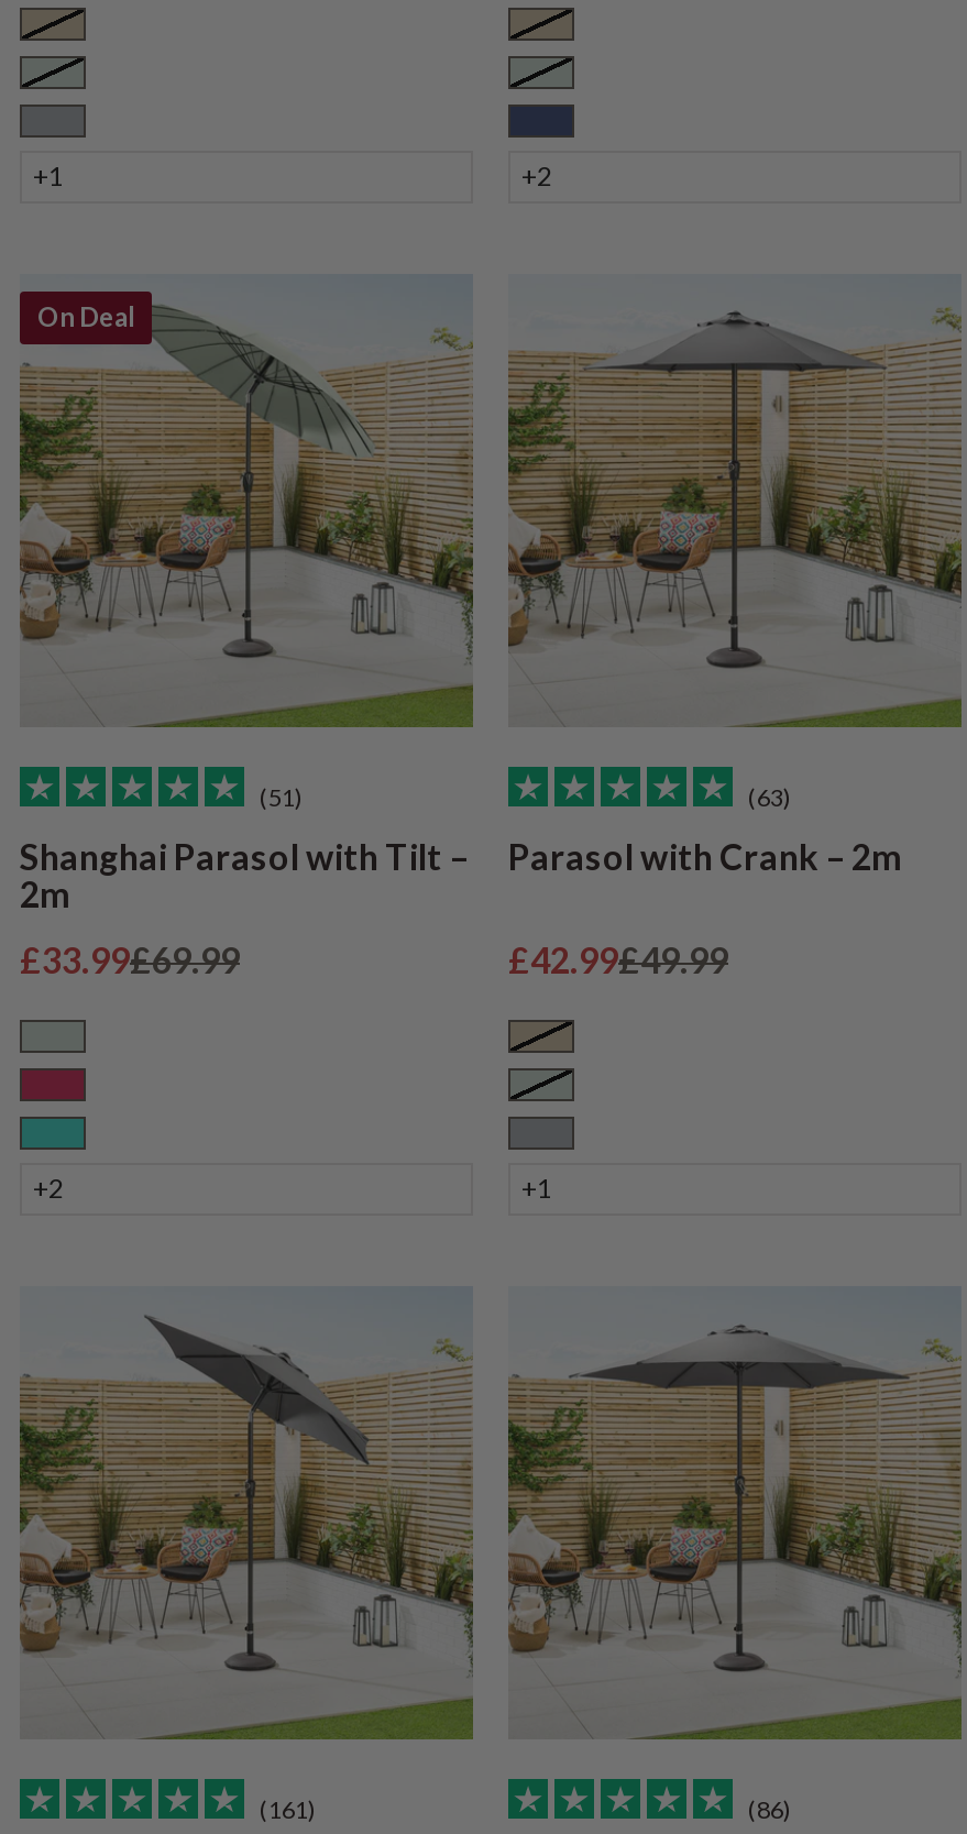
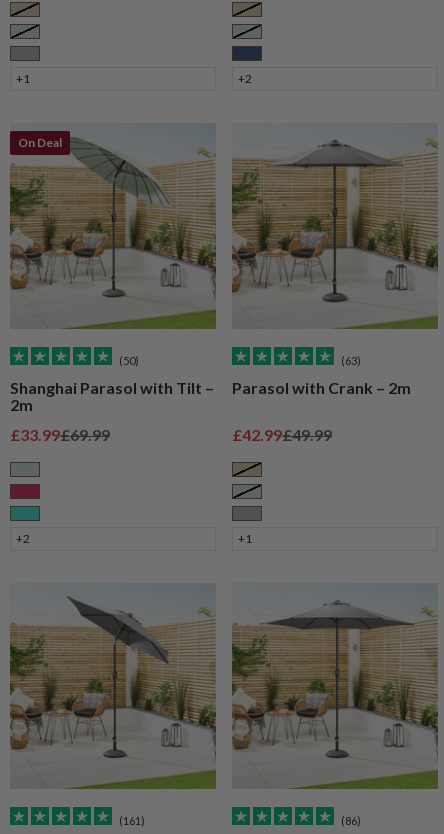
- (51)
+ (50)
